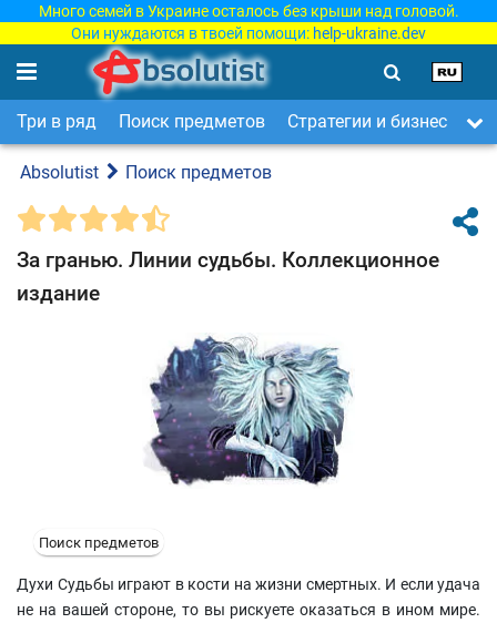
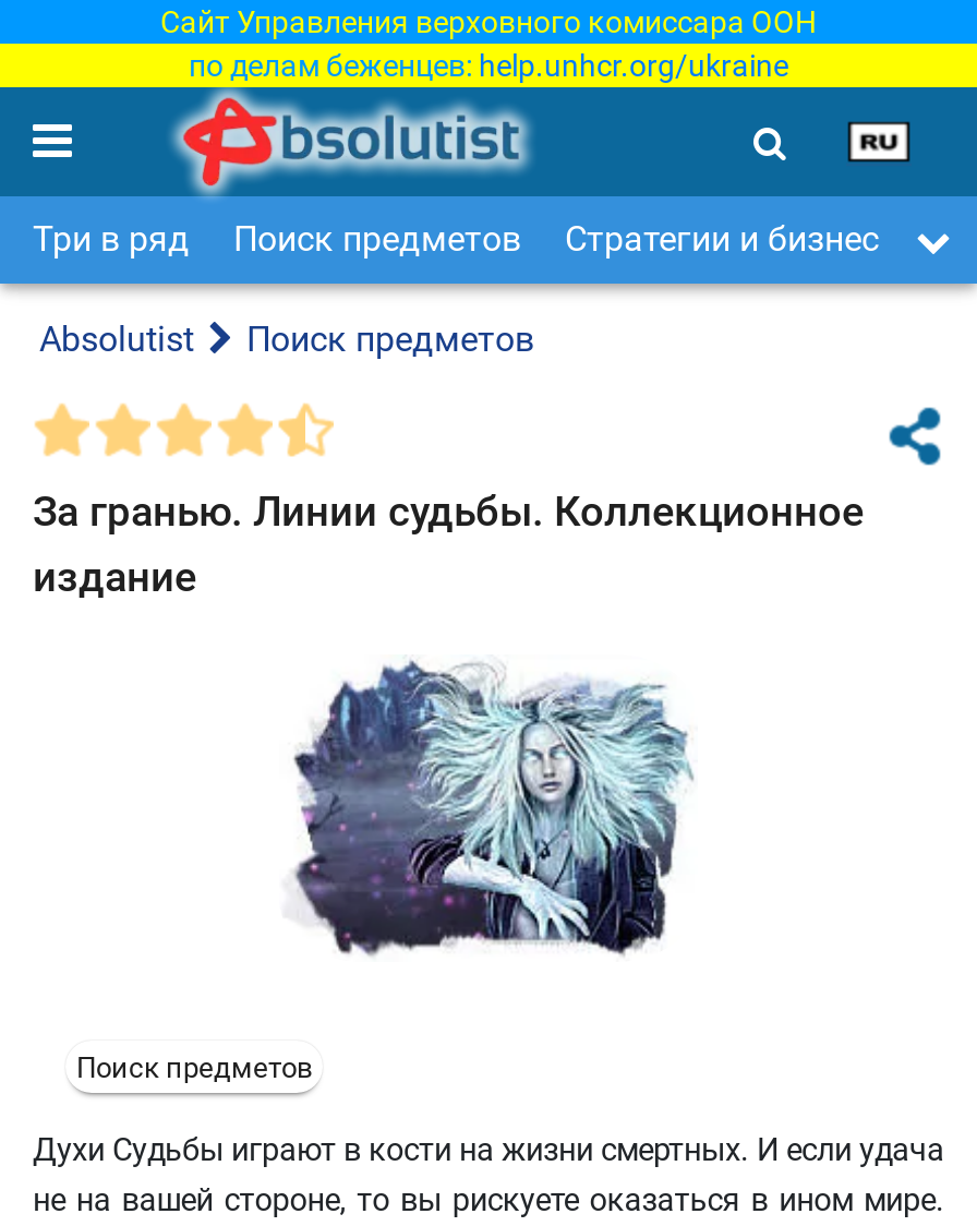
- Много семей в Украине осталось без крыши над головой.
- Они нуждаются в твоей помощи: help-ukraine.dev
+ Сайт Управления верховного комиссара ООН
+ по делам беженцев: help.unhcr.org/ukraine
